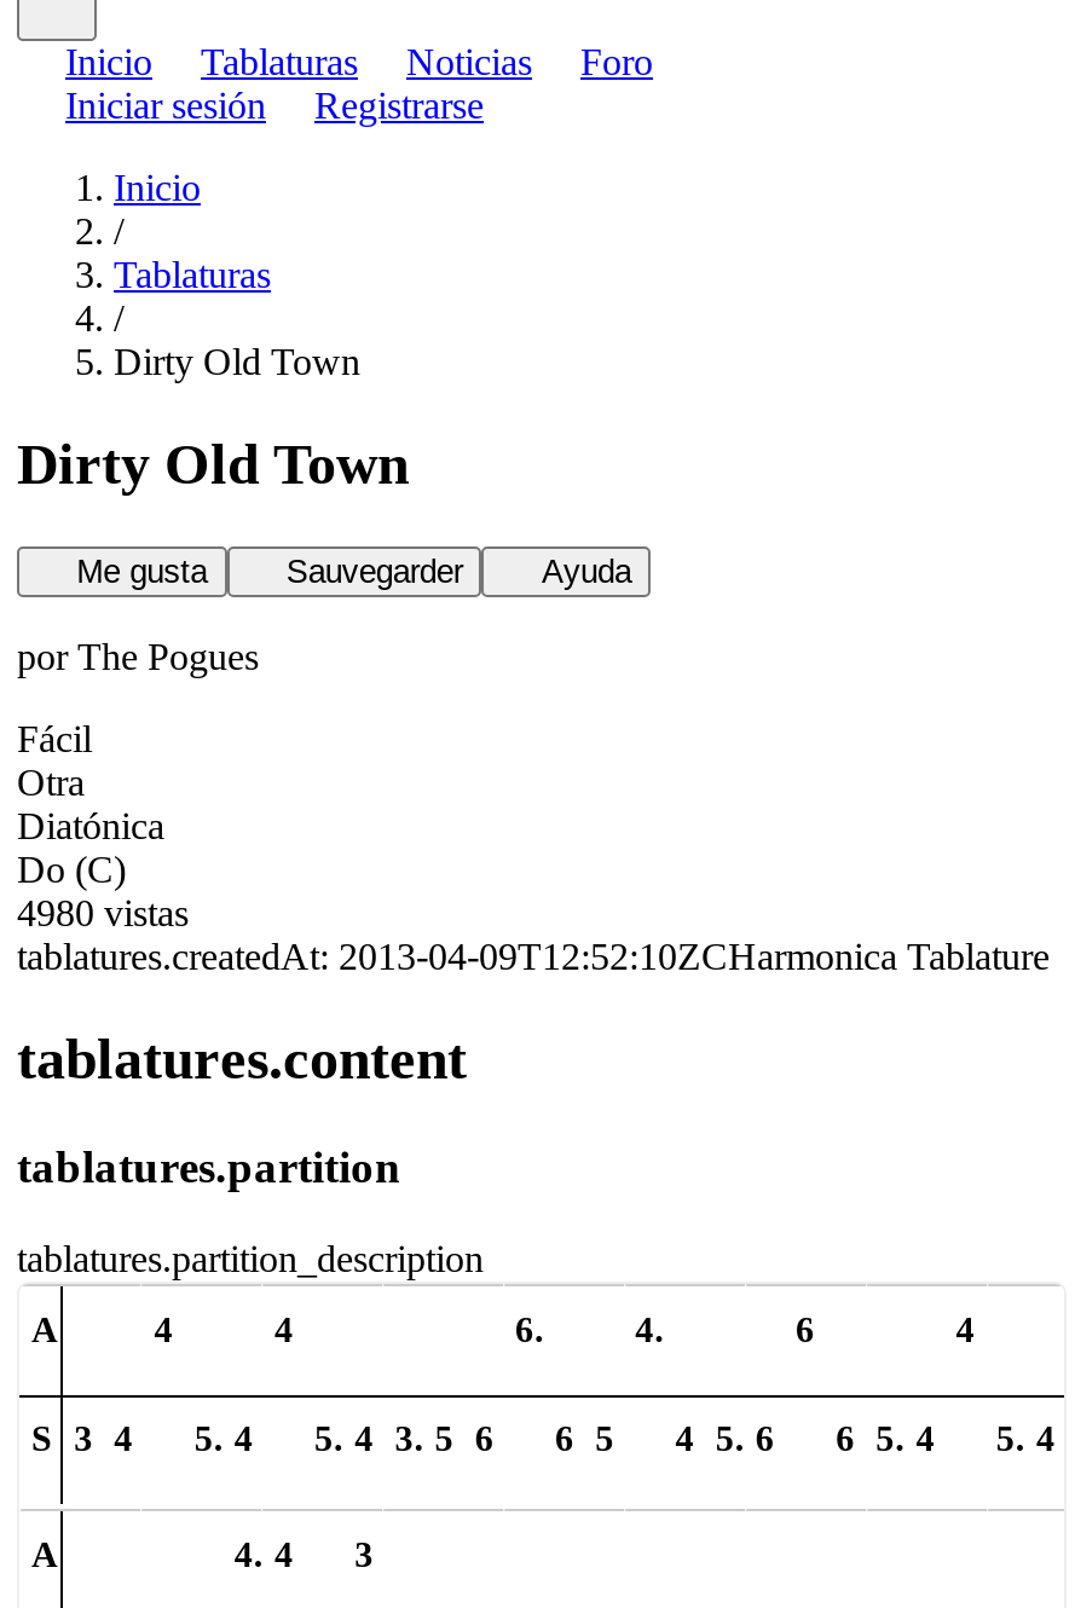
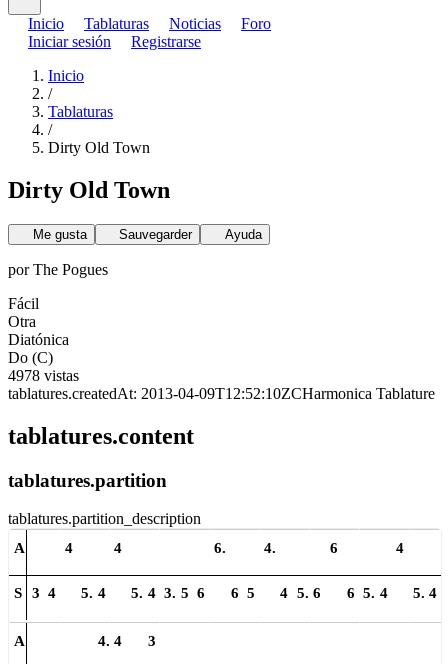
- 4980 vistas
+ 4978 vistas
